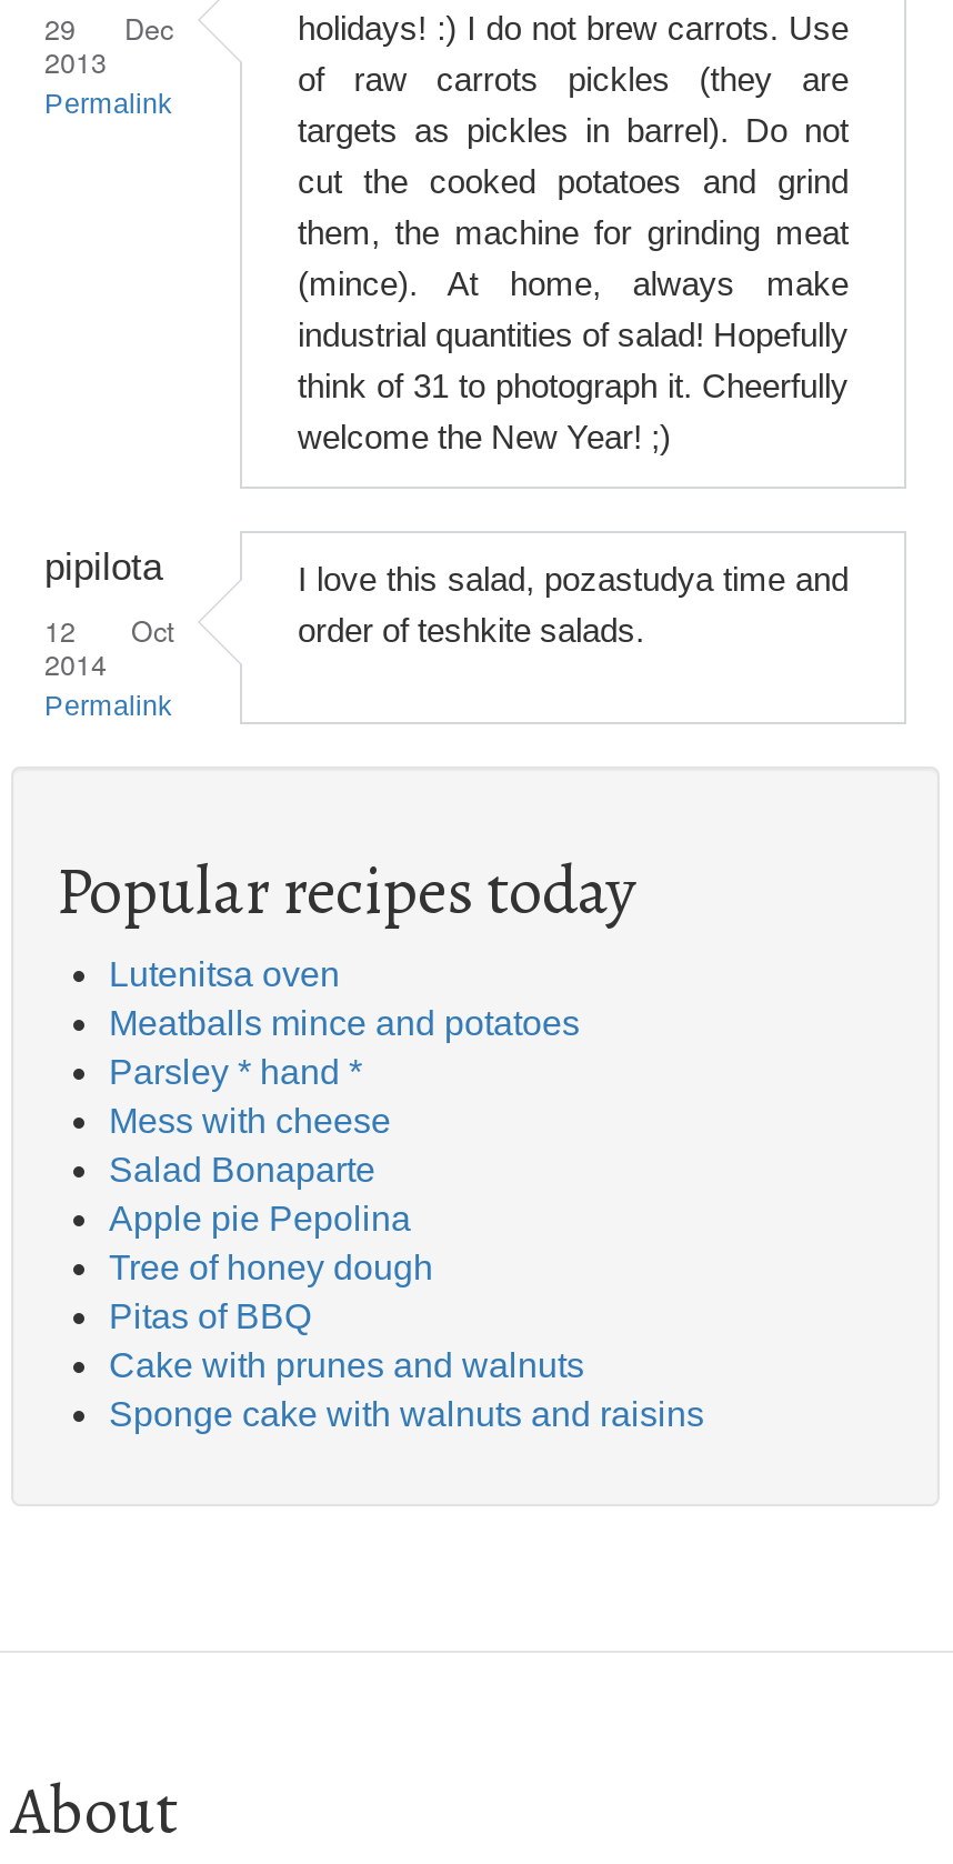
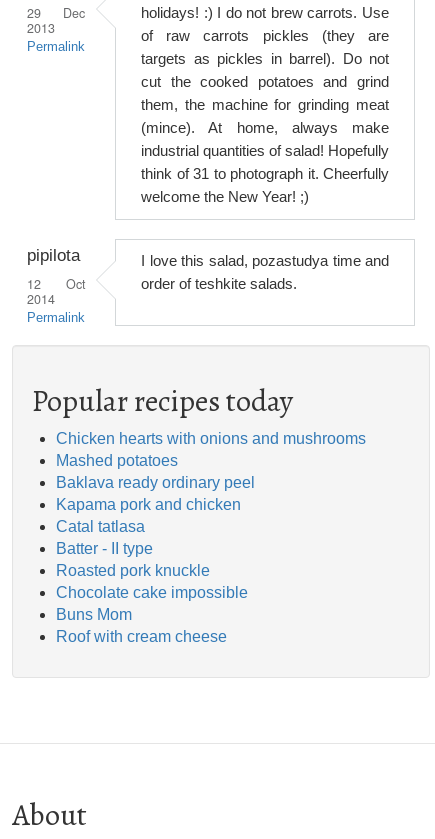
- Lutenitsa oven
- Meatballs mince and potatoes
- Parsley * hand *
- Mess with cheese
- Salad Bonaparte
- Apple pie Pepolina
- Tree of honey dough
- Pitas of BBQ
- Cake with prunes and walnuts
- Sponge cake with walnuts and raisins
+ Chicken hearts with onions and mushrooms
+ Mashed potatoes
+ Baklava ready ordinary peel
+ Kapama pork and chicken
+ Catal tatlasa
+ Batter - II type
+ Roasted pork knuckle
+ Chocolate cake impossible
+ Buns Mom
+ Roof with cream cheese
